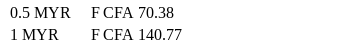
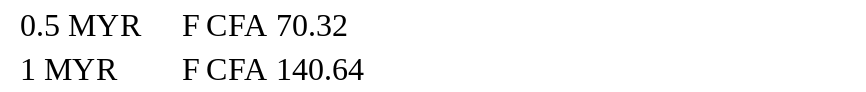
- 0.5 MYR F CFA 70.38
+ 0.5 MYR F CFA 70.32

- 1 MYR F CFA 140.77
+ 1 MYR F CFA 140.64
